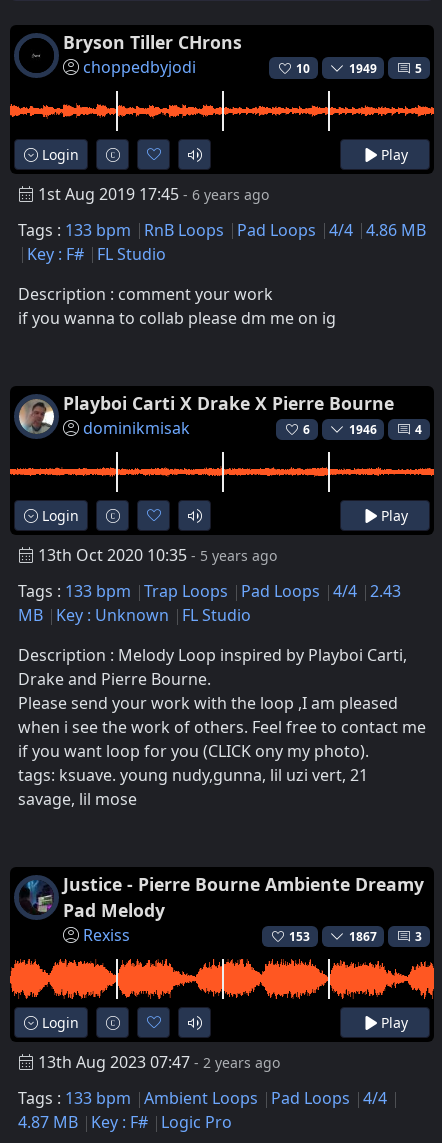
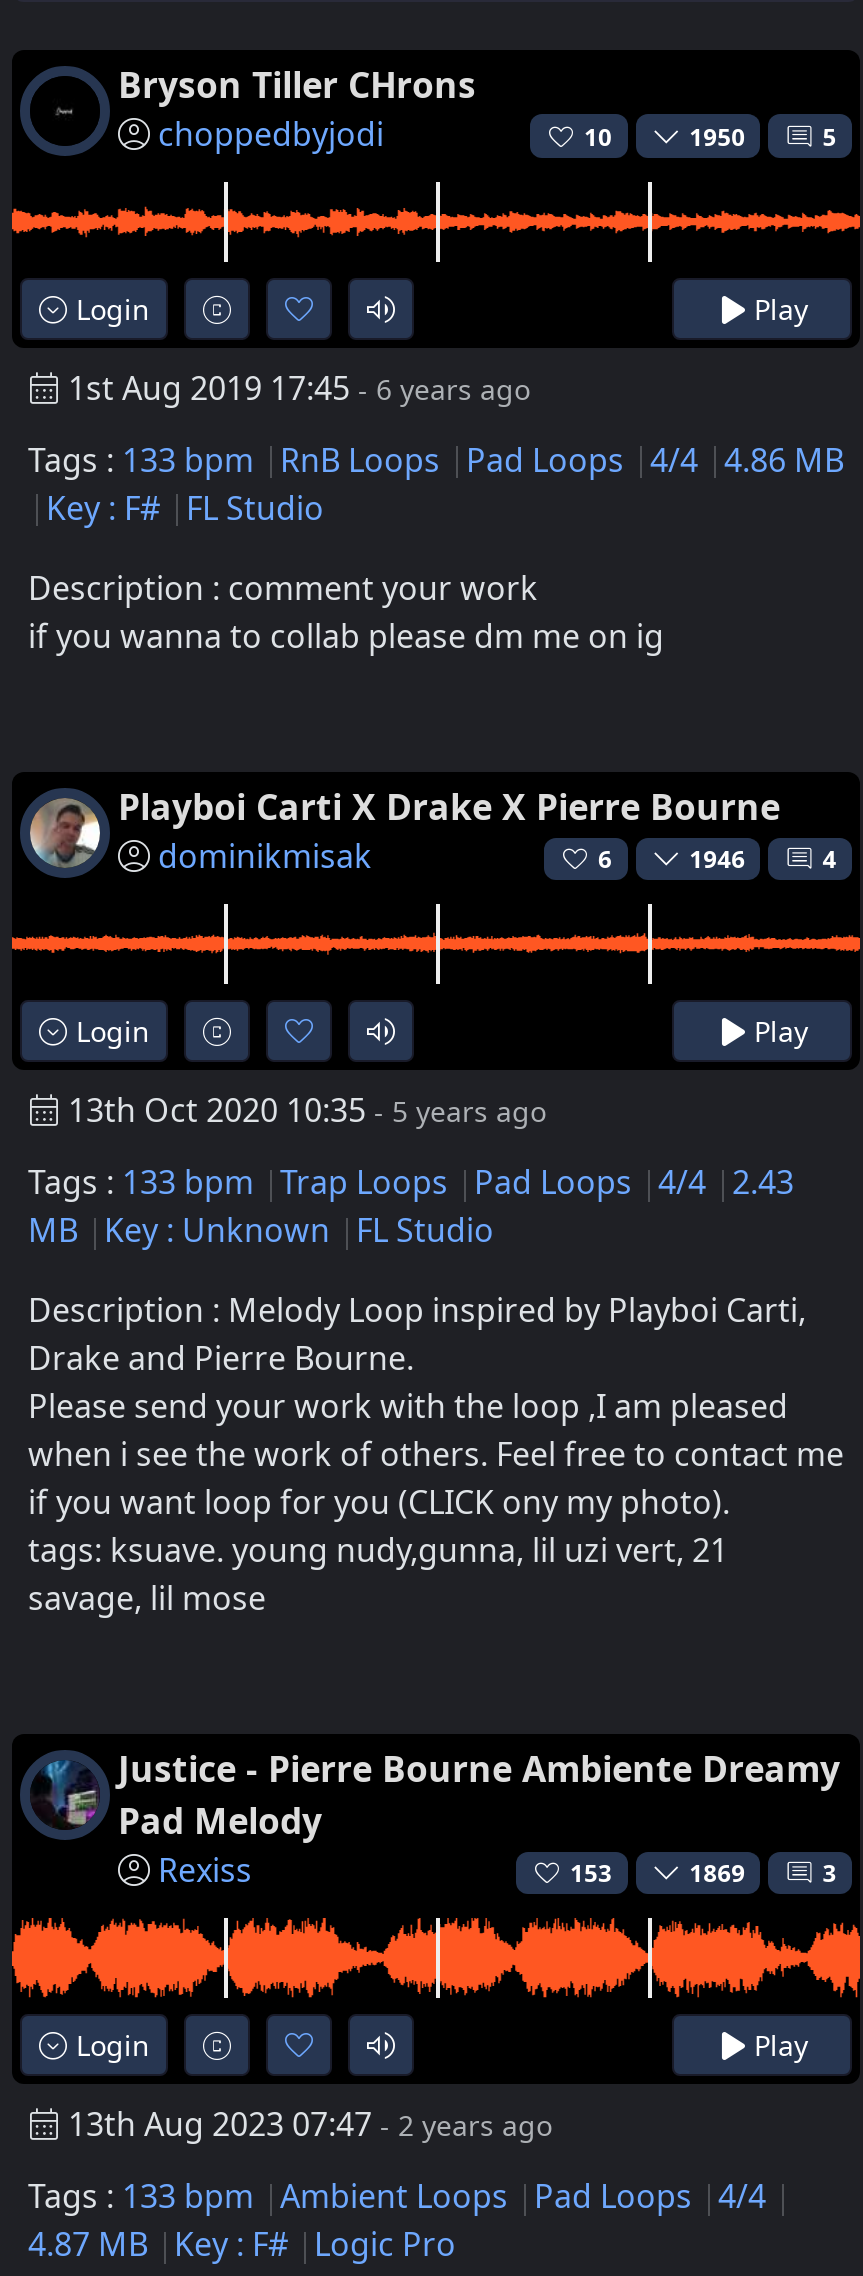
- 1949
+ 1950

- 1867
+ 1869
